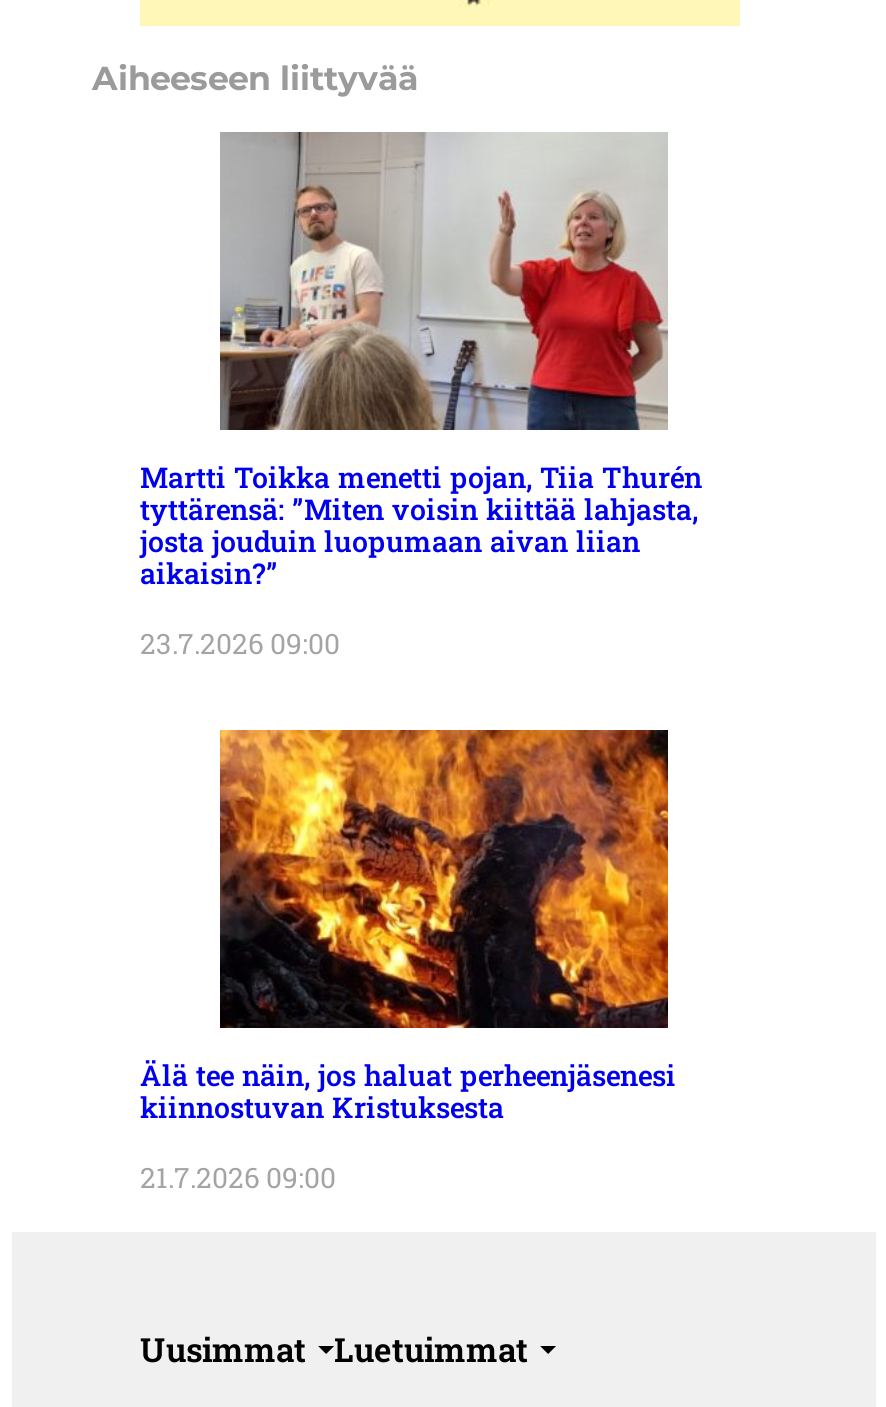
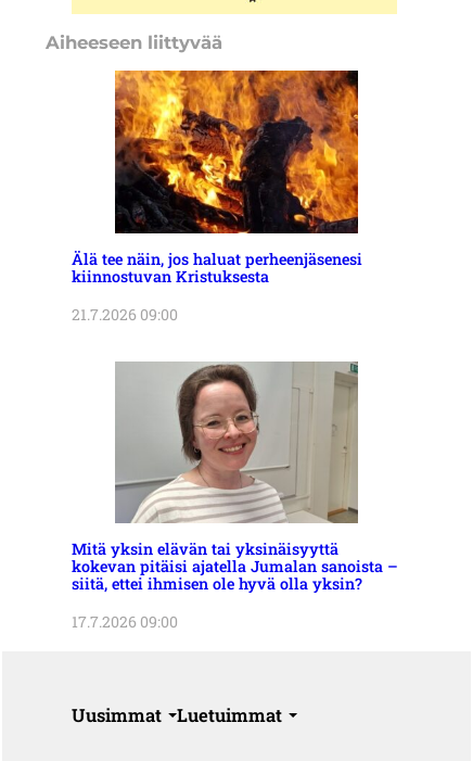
- [image]
- Martti Toikka menetti pojan, Tiia Thurén
- tyttärensä: ”Miten voisin kiittää lahjasta,
- josta jouduin luopumaan aivan liian
- aikaisin?”
- 23.7.2026 09:00

moved up: [image] | Älä tee näin, jos haluat perheenjäsenesi | kiinnostuvan Kristuksesta | 21.7.2026 09:00

+ [image]
+ Mitä yksin elävän tai yksinäisyyttä
+ kokevan pitäisi ajatella Jumalan sanoista –
+ siitä, ettei ihmisen ole hyvä olla yksin?
+ 17.7.2026 09:00
